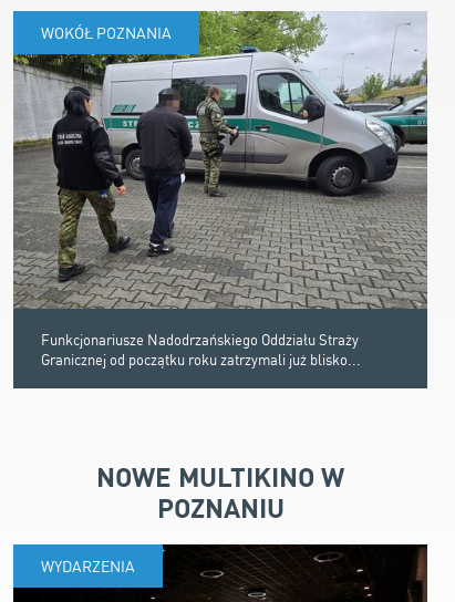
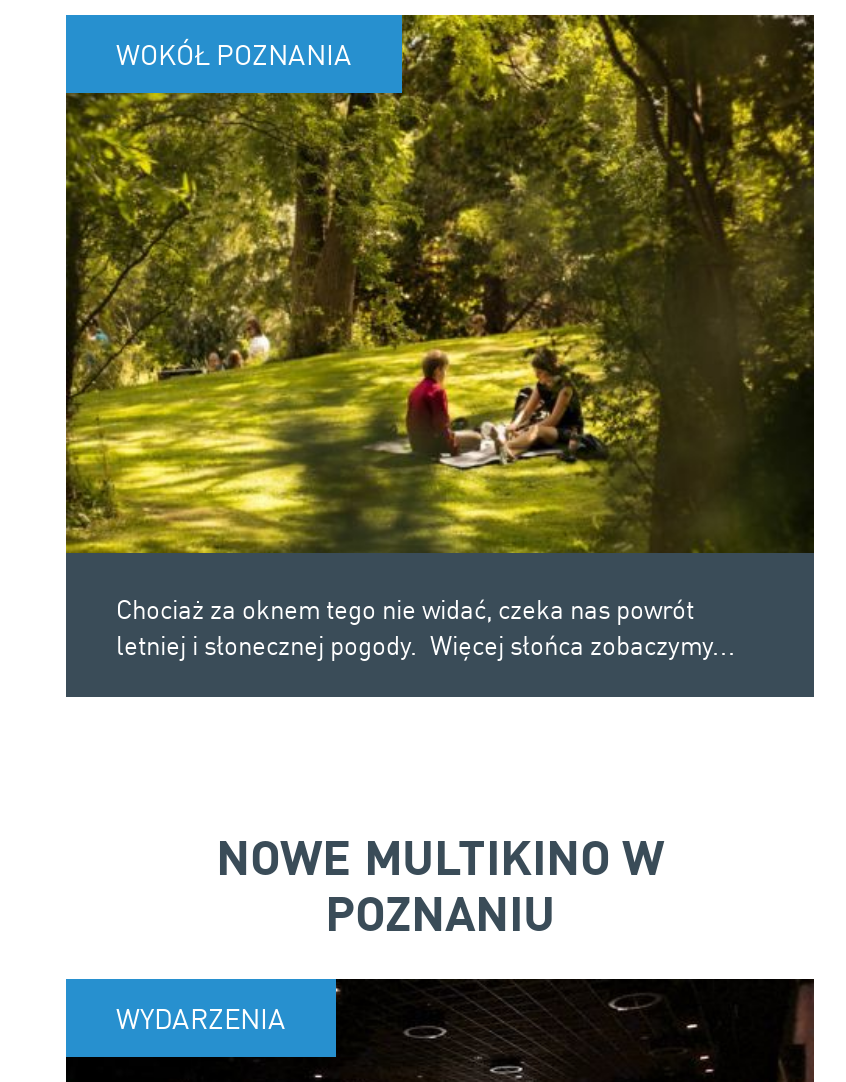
- [image]
- Funkcjonariusze Nadodrzańskiego Oddziału Straży
- Granicznej od początku roku zatrzymali już blisko...
+ [image]
+ Chociaż za oknem tego nie widać, czeka nas powrót
+ letniej i słonecznej pogody. Więcej słońca zobaczymy...
